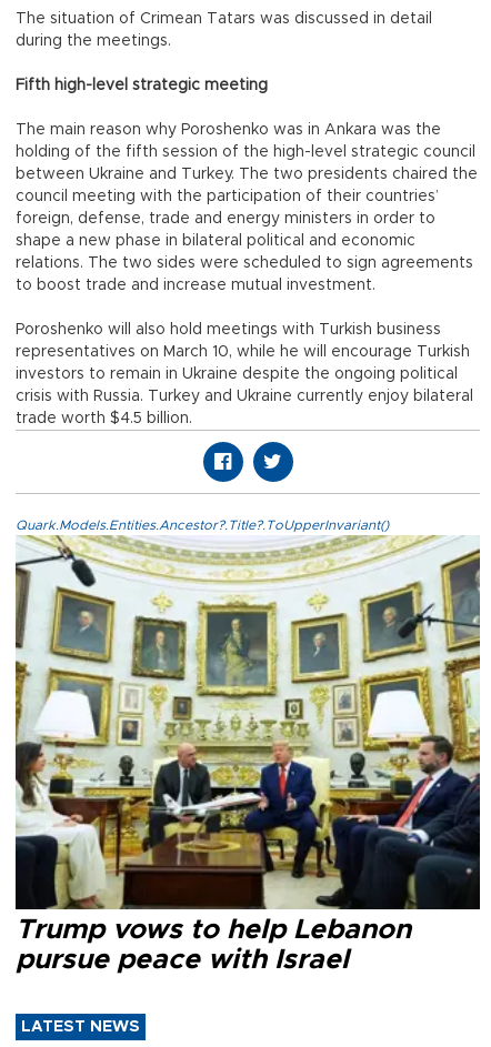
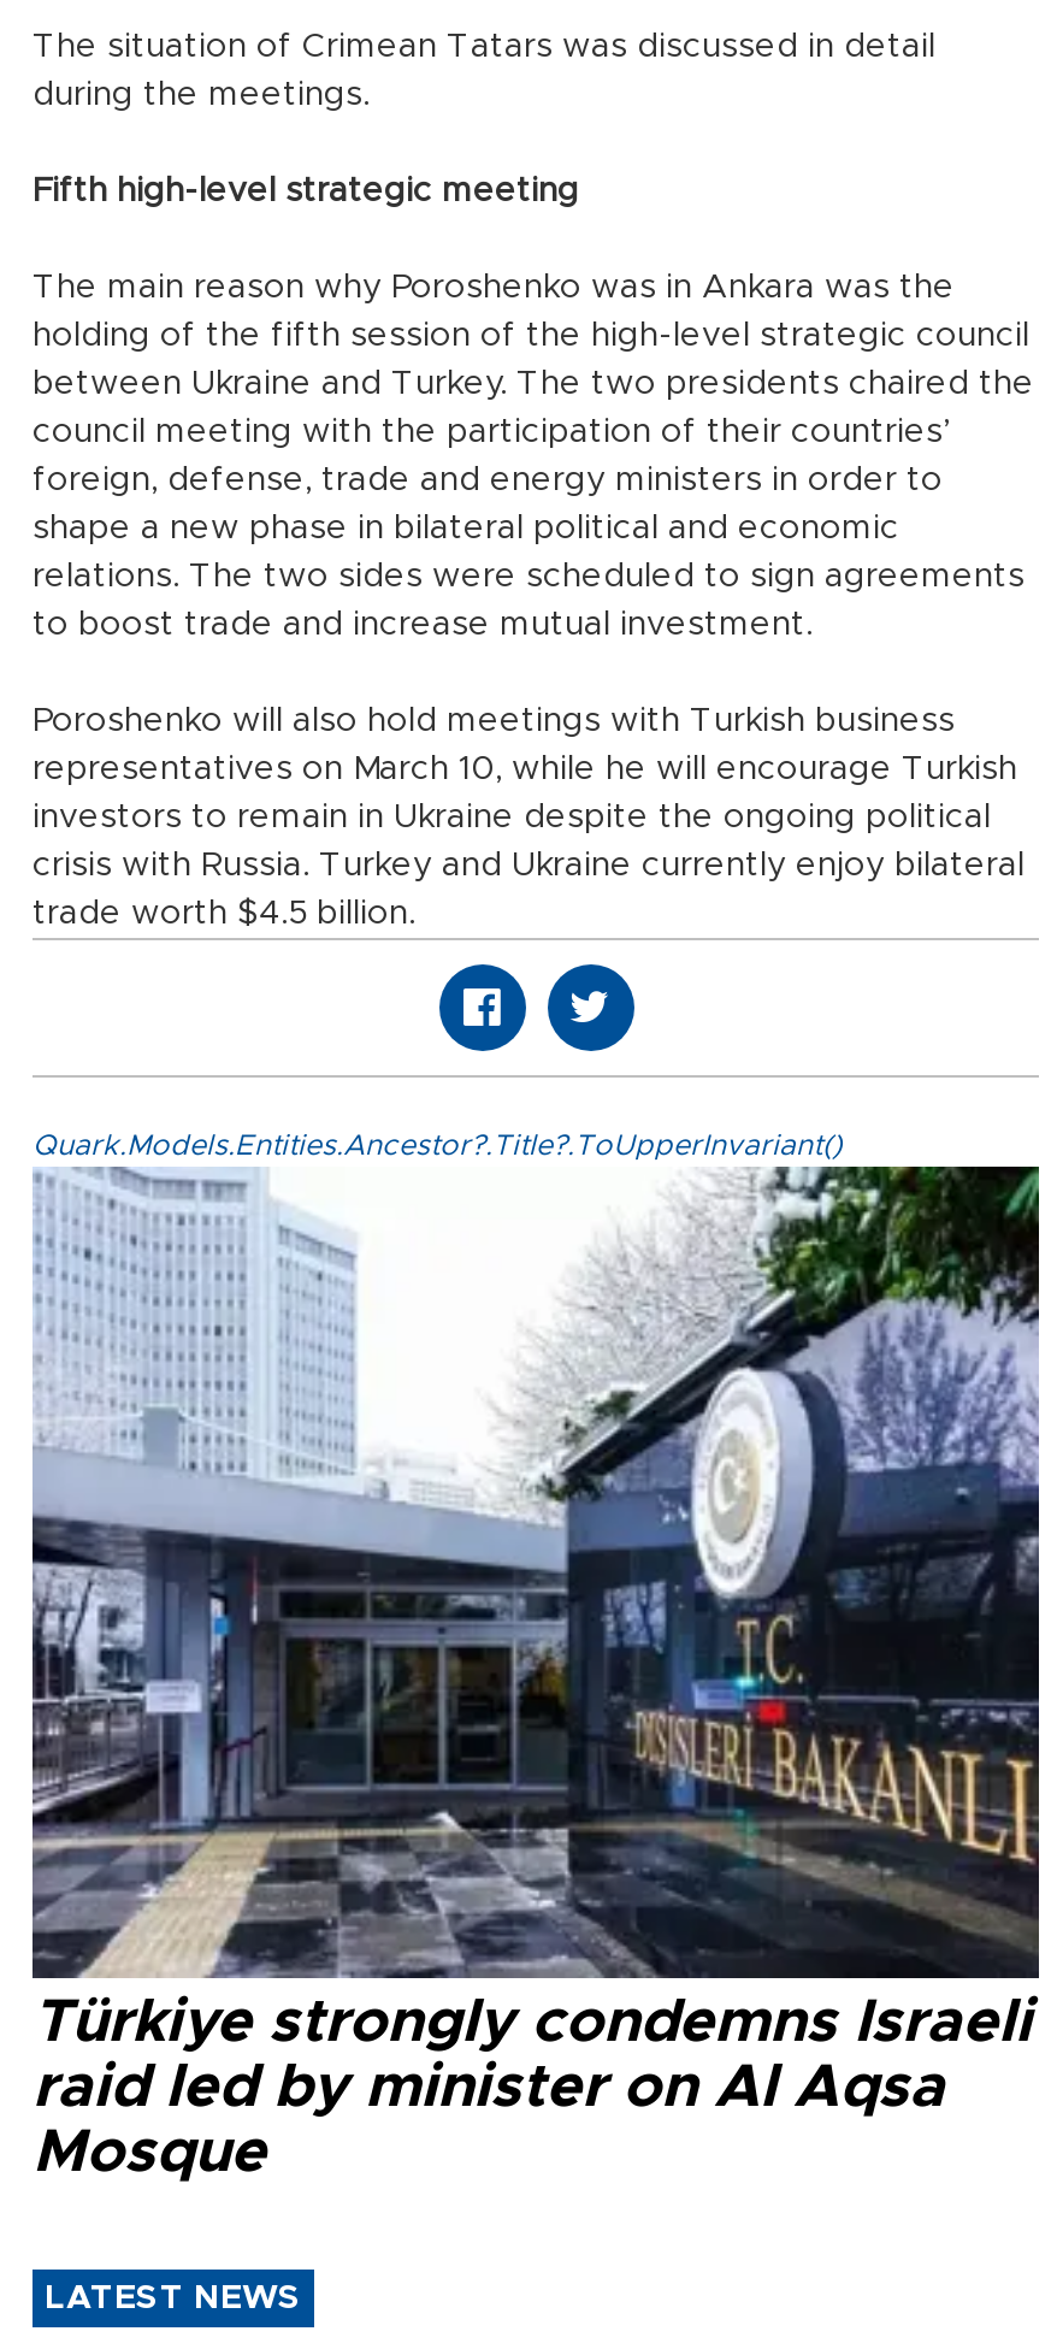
- [image]
- Trump vows to help Lebanon
- pursue peace with Israel
+ [image]
+ Türkiye strongly condemns Israeli
+ raid led by minister on Al Aqsa
+ Mosque
